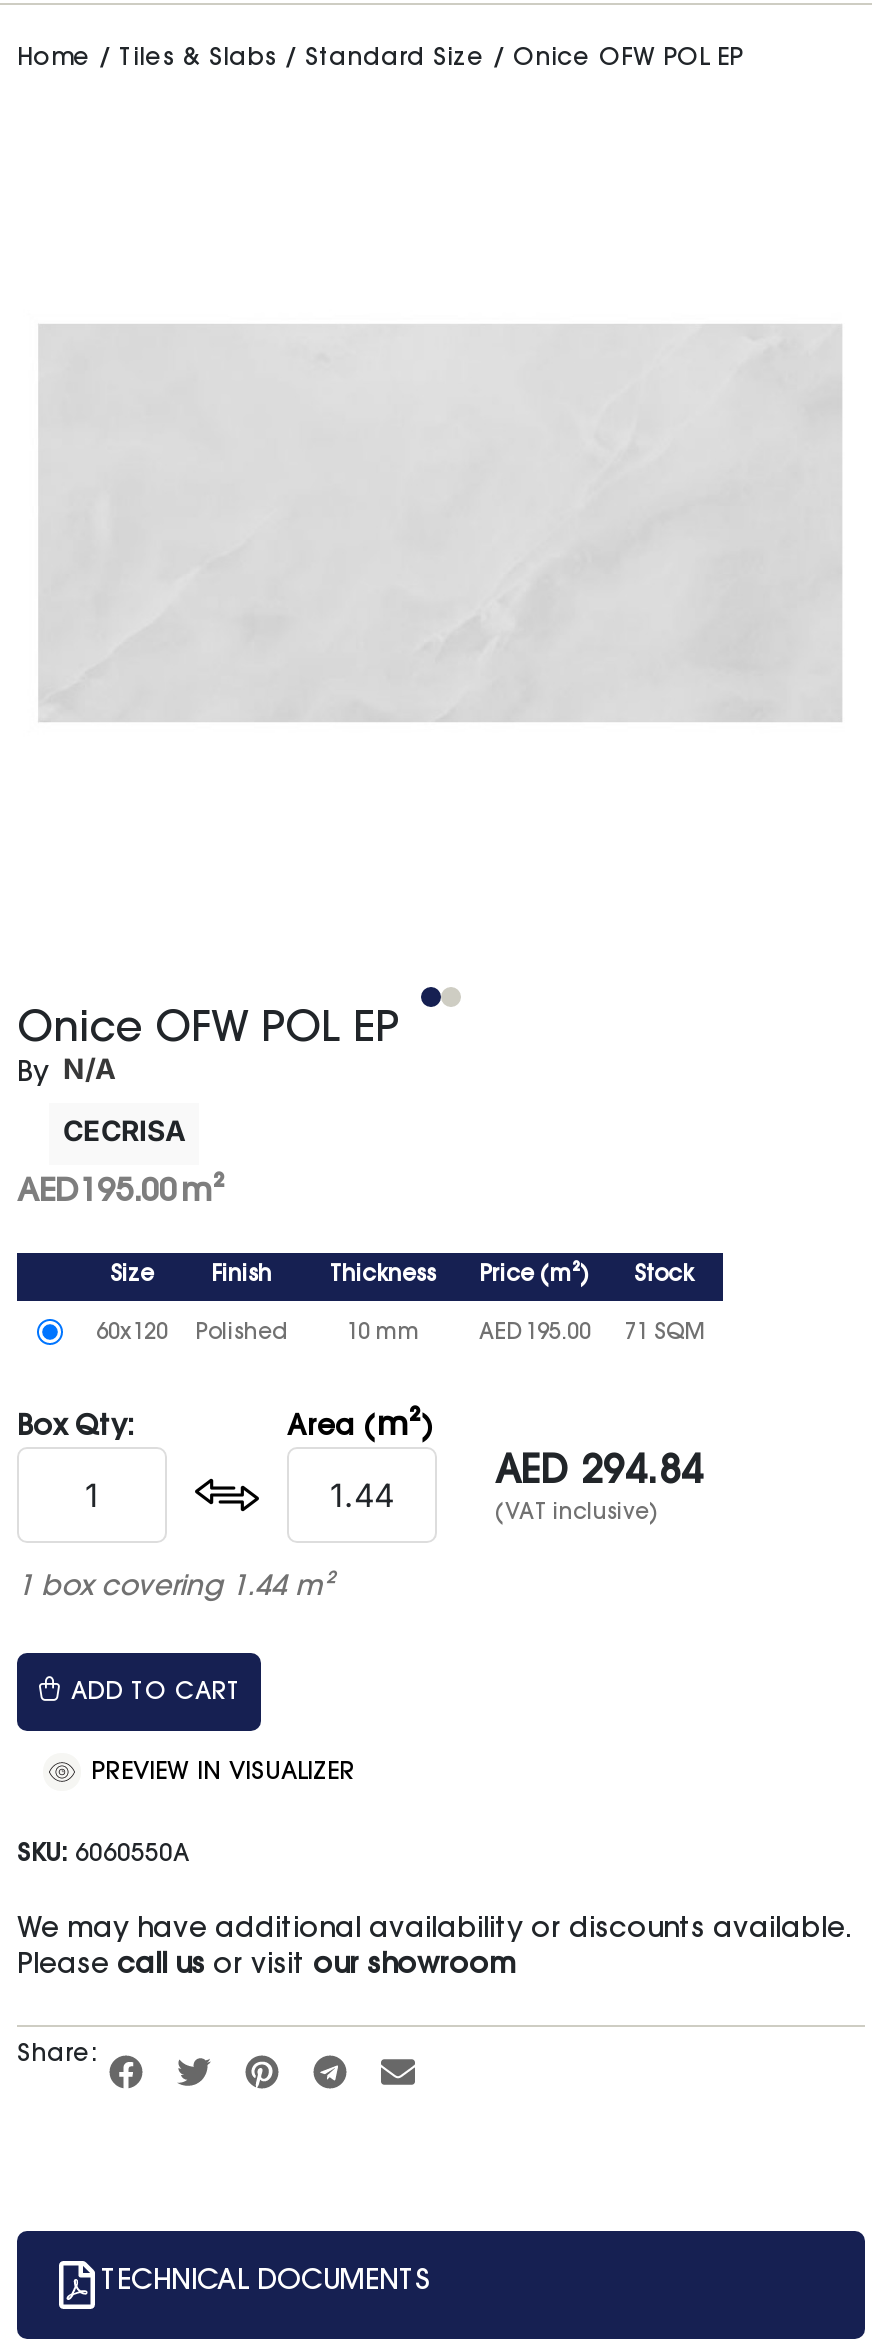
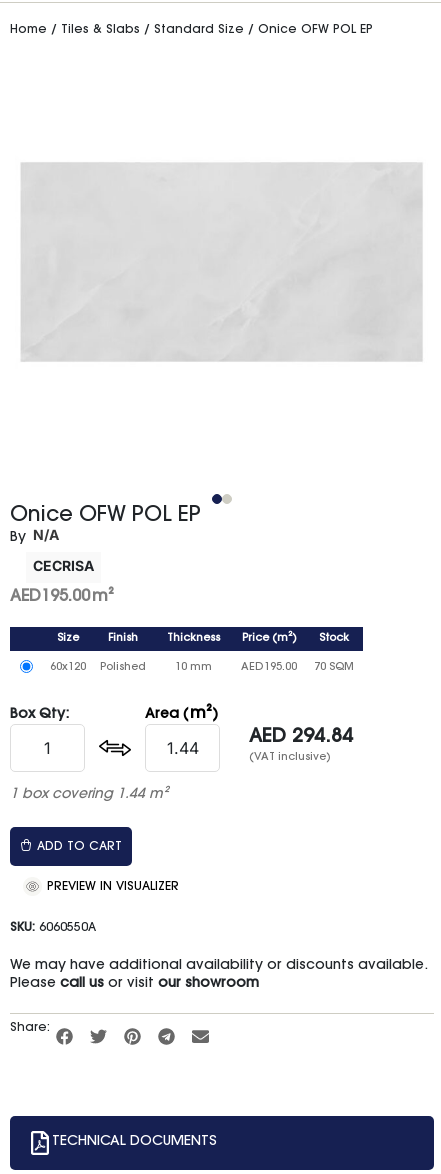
- AED 195.00 71 SQM
+ AED 195.00 70 SQM
